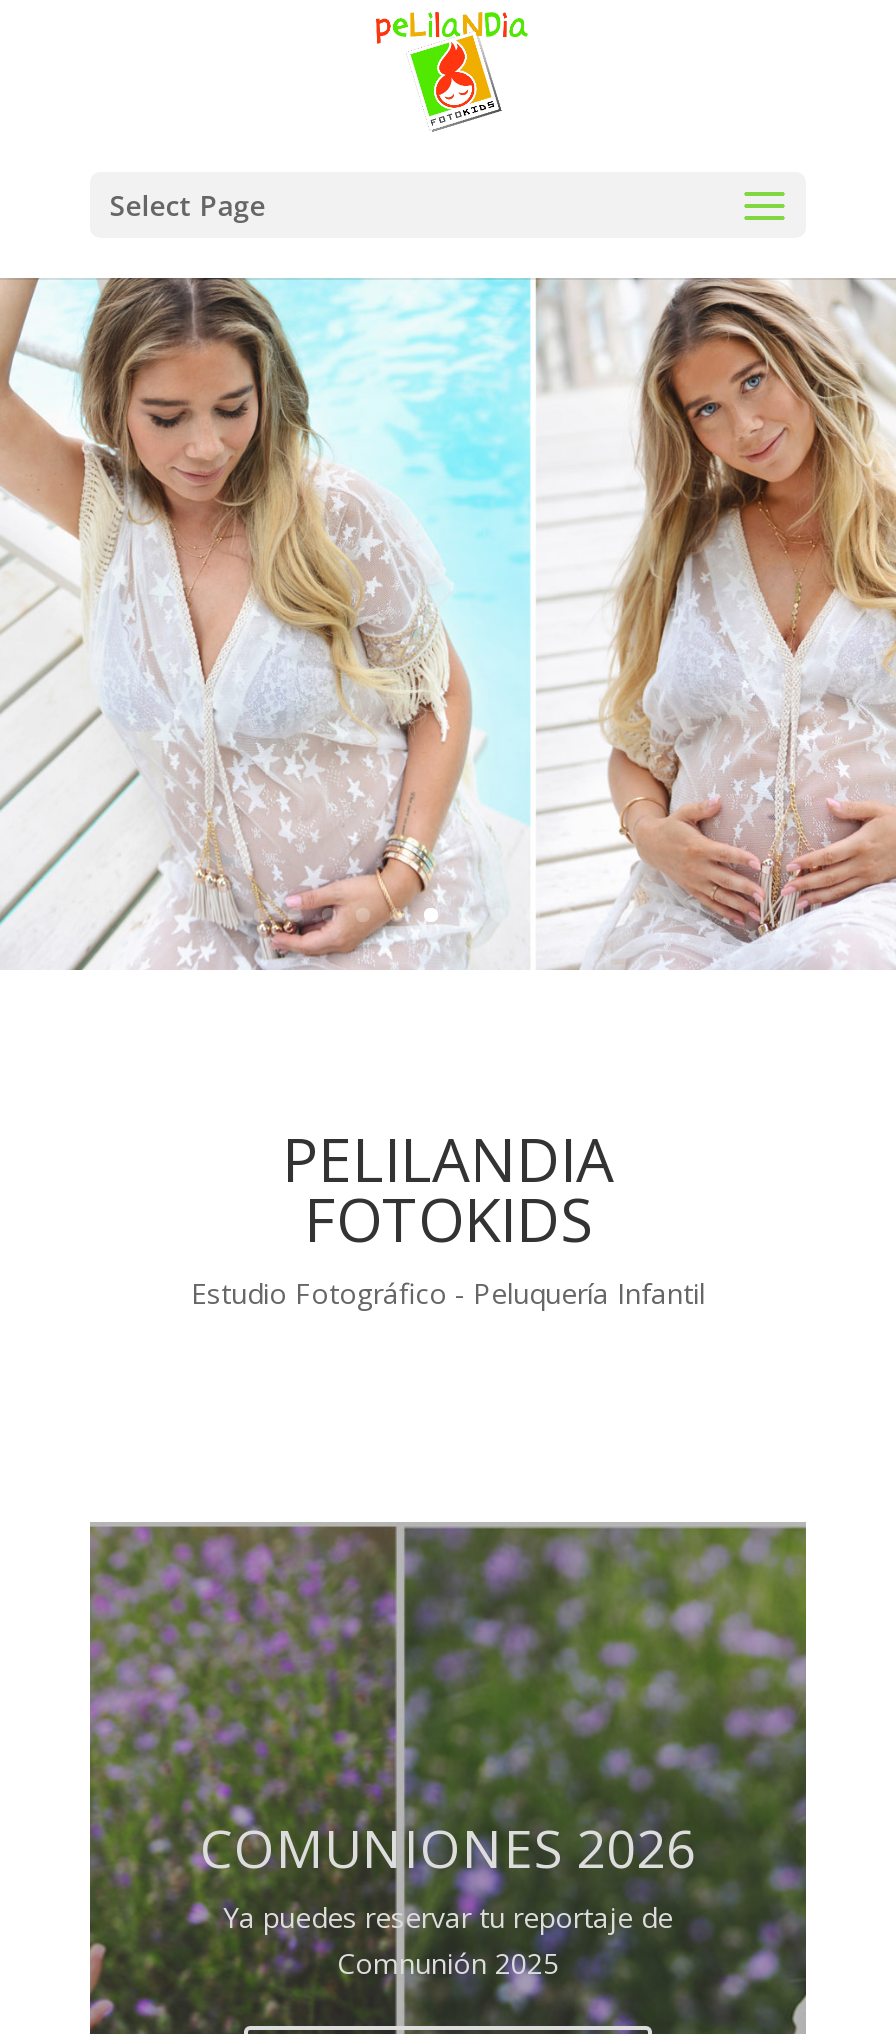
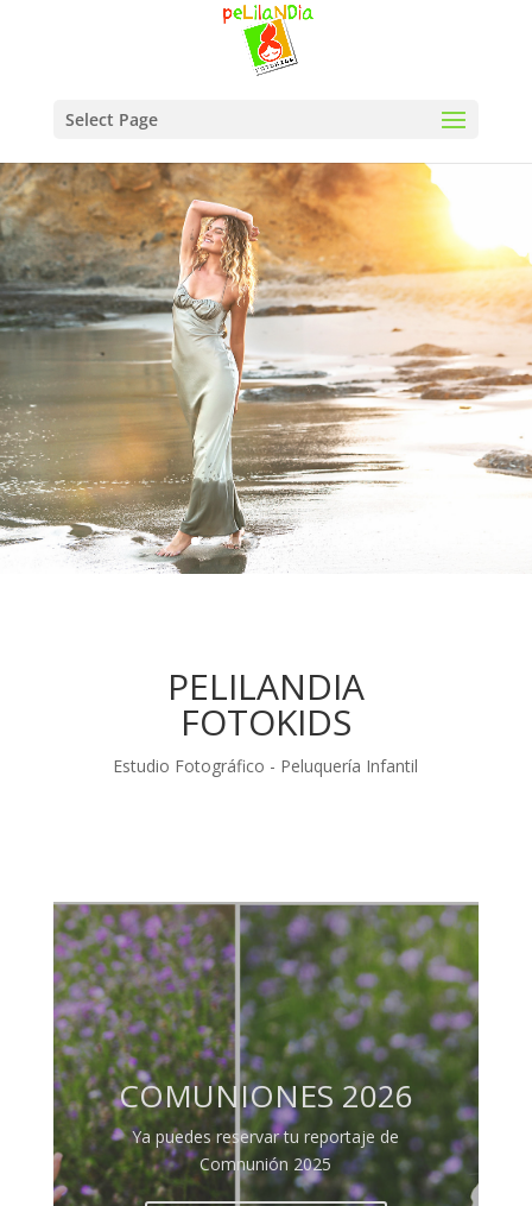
- [image]
+ [image]
